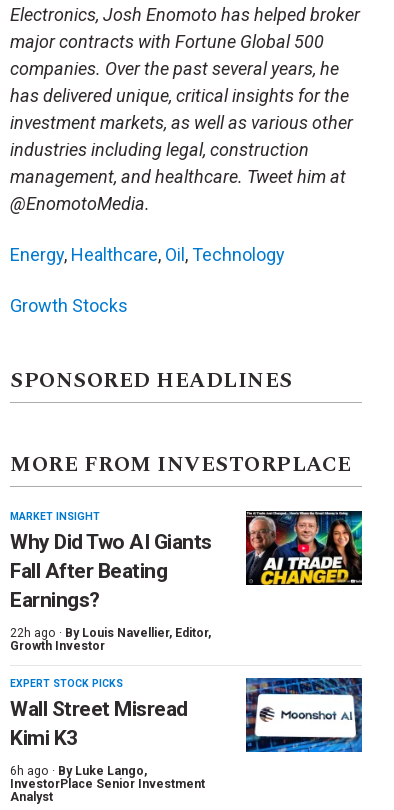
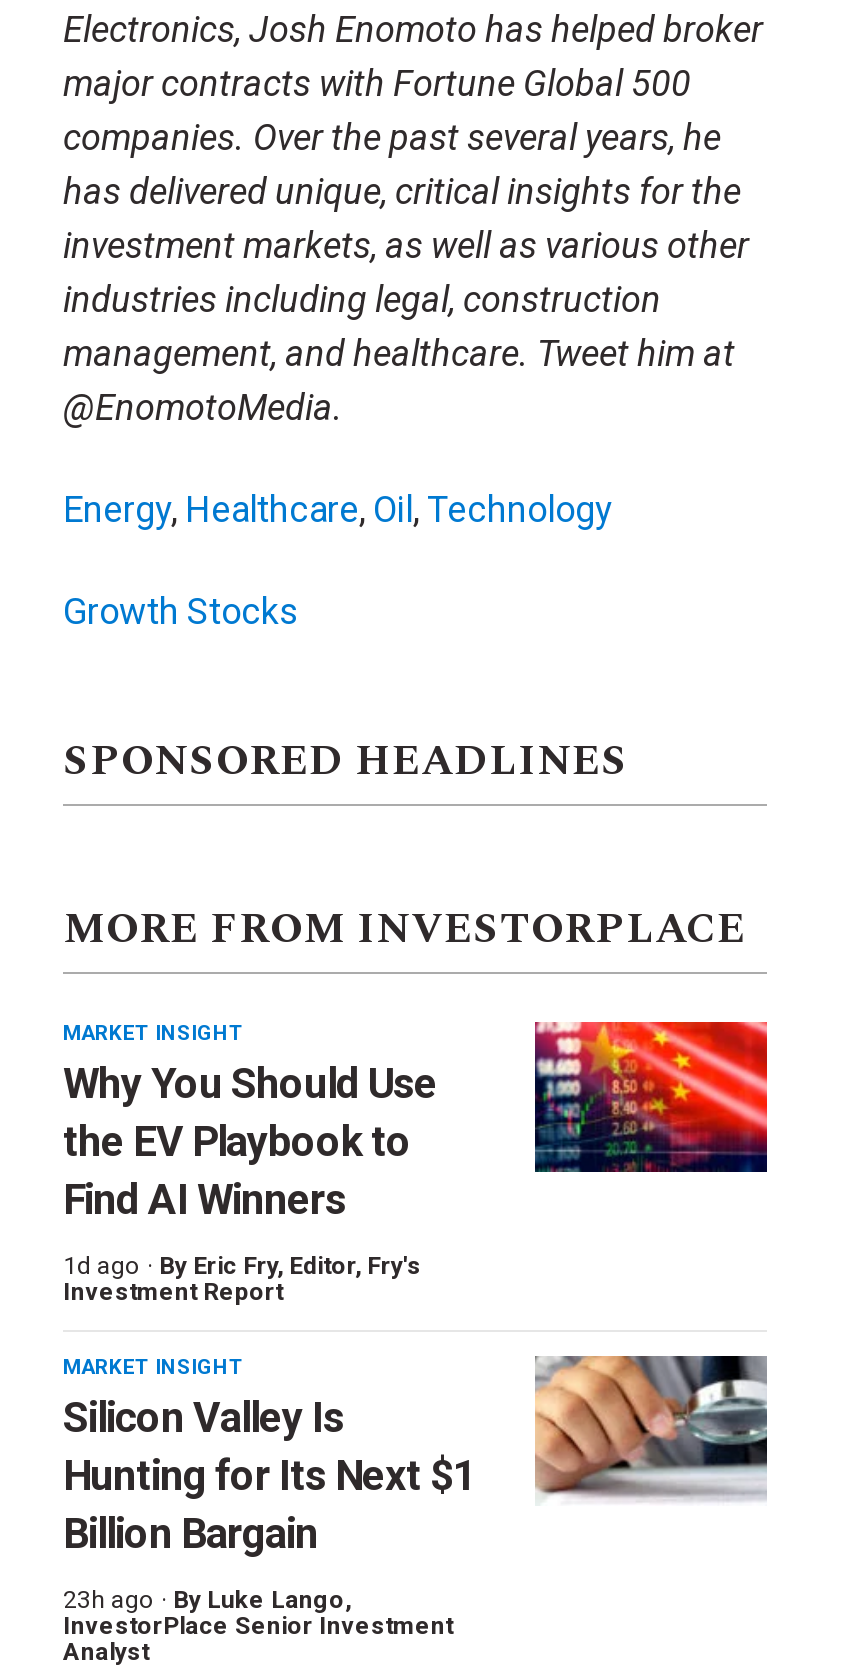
- [image]
+ [image]

- Why Did Two AI Giants
- Fall After Beating
- Earnings?
+ Why You Should Use
+ the EV Playbook to
+ Find AI Winners

- 22h ago · By Louis Navellier, Editor,
- Growth Investor
+ 1d ago · By Eric Fry, Editor, Fry's
+ Investment Report

- EXPERT STOCK PICKS
- Wall Street Misread
- Kimi K3
+ MARKET INSIGHT
+ Silicon Valley Is
+ Hunting for Its Next $1
+ Billion Bargain

- [image]
+ [image]

- 6h ago · By Luke Lango,
+ 23h ago · By Luke Lango,
